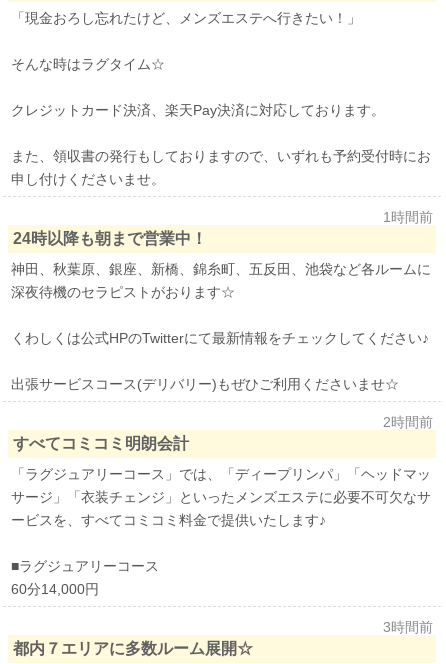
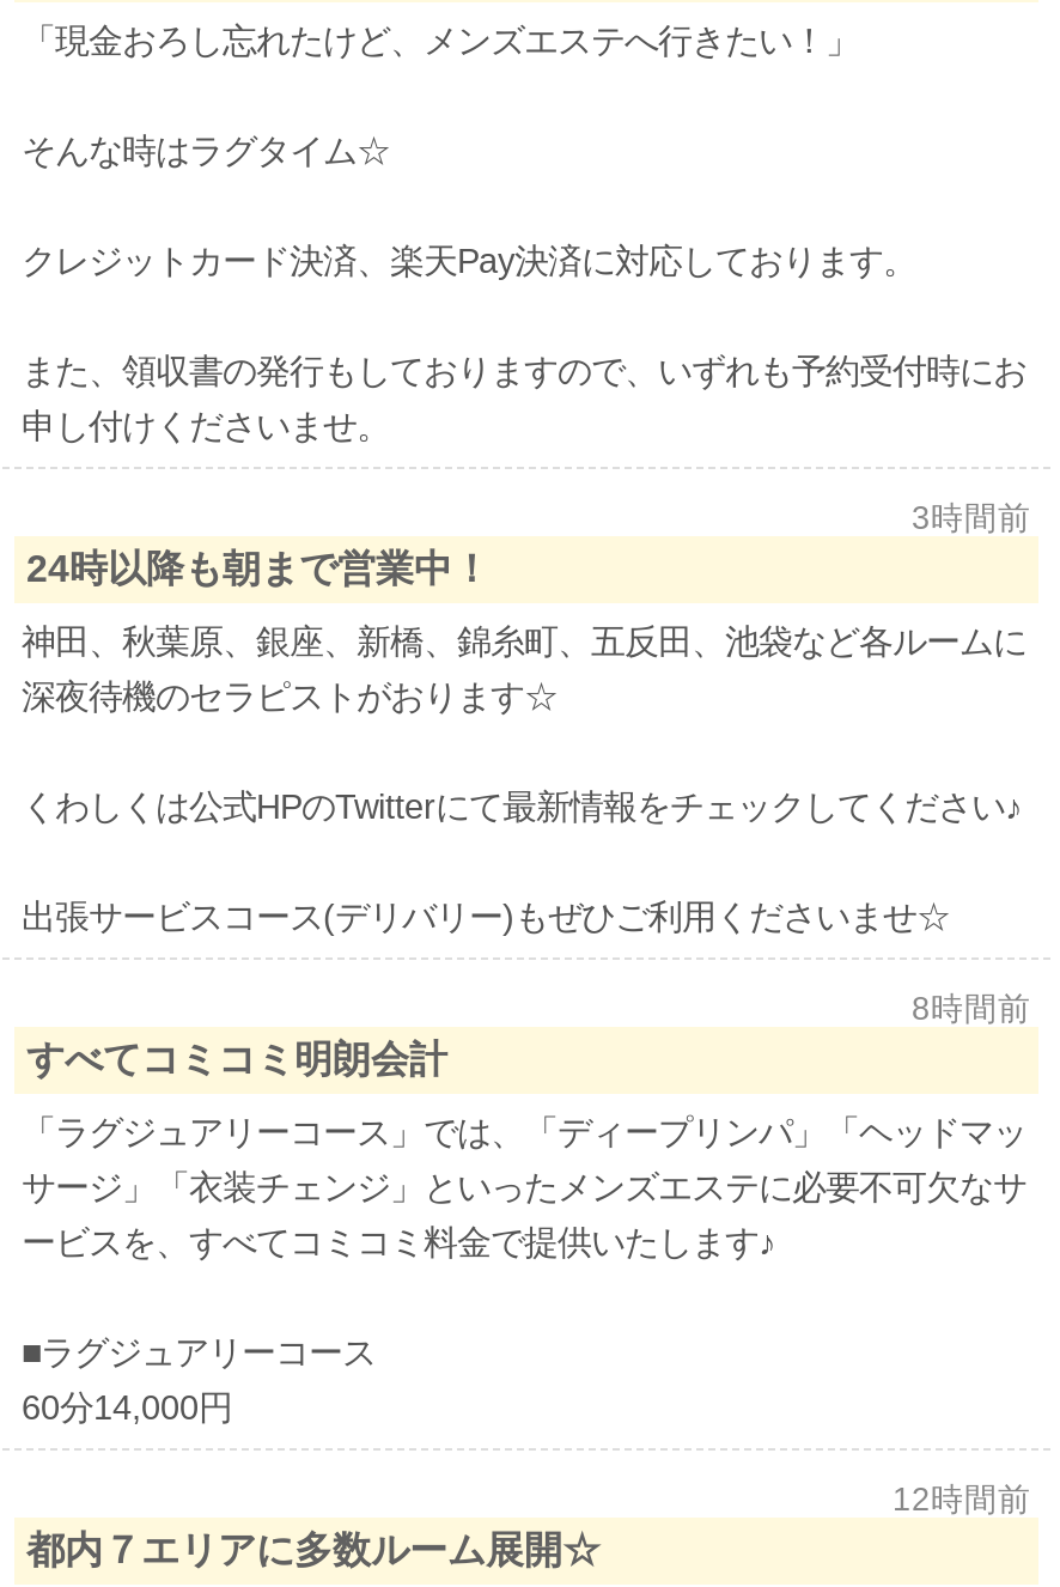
- 1時間前
+ 3時間前

- 2時間前
+ 8時間前

- 3時間前
+ 12時間前
